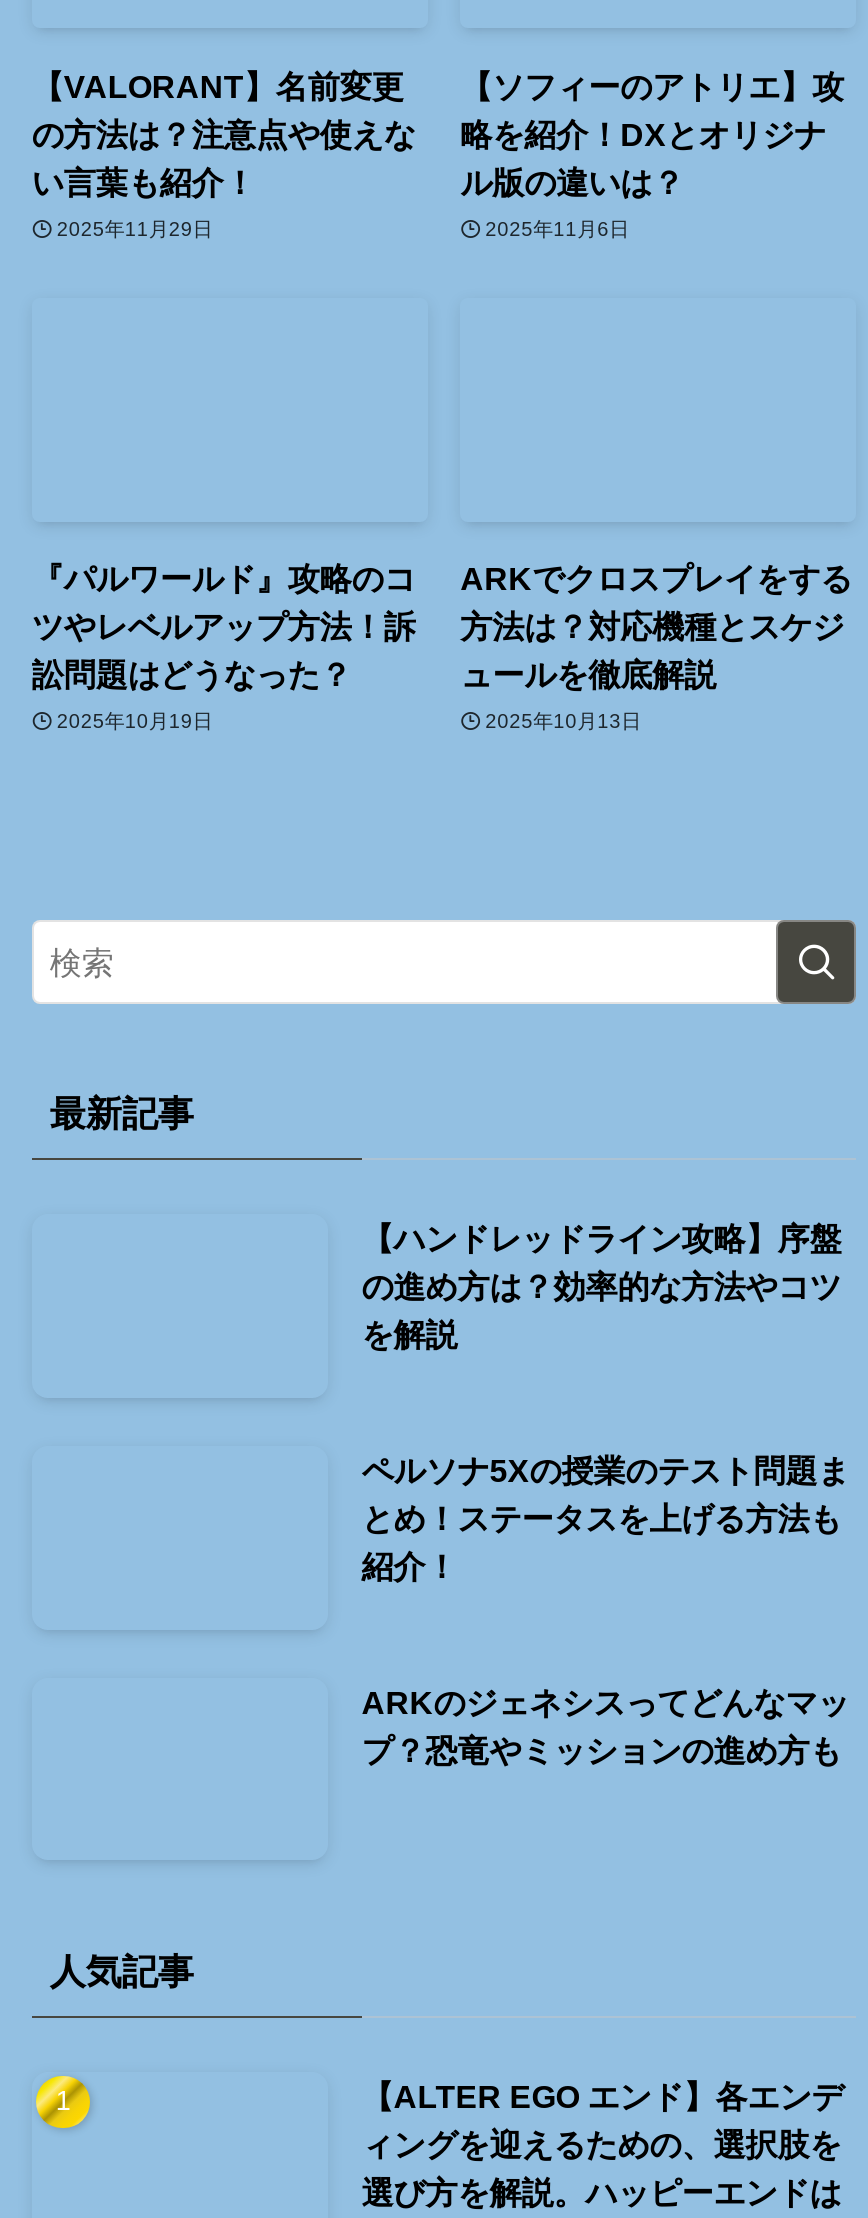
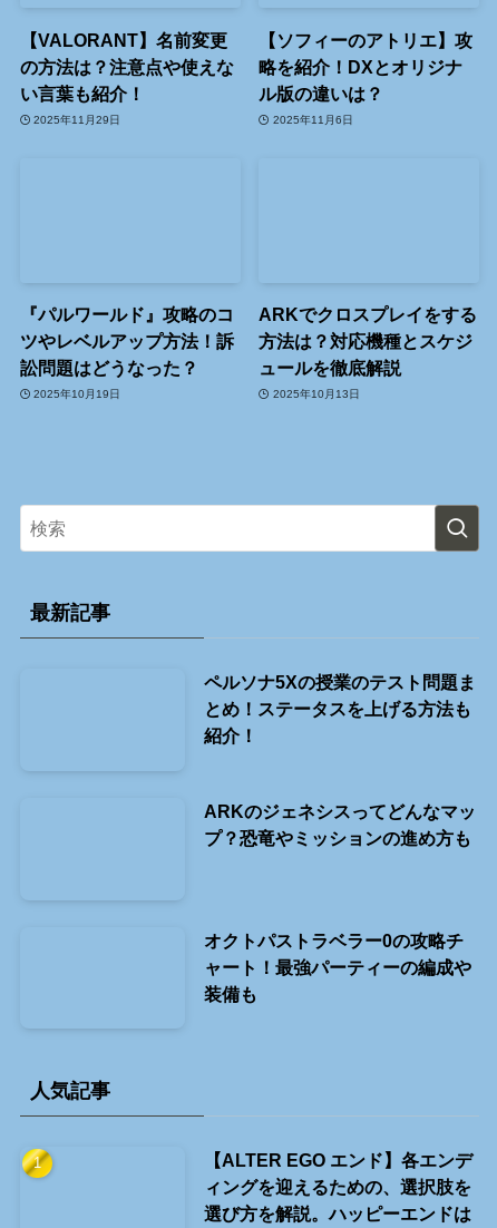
- 【ハンドレッドライン攻略】序盤
- の進め方は？効率的な方法やコツ
- を解説

moved up: ペルソナ5Xの授業のテスト問題ま | とめ！ステータスを上げる方法も | 紹介！ | ARKのジェネシスってどんなマッ | プ？恐竜やミッションの進め方も

+ オクトパストラベラー0の攻略チ
+ ャート！最強パーティーの編成や
+ 装備も
